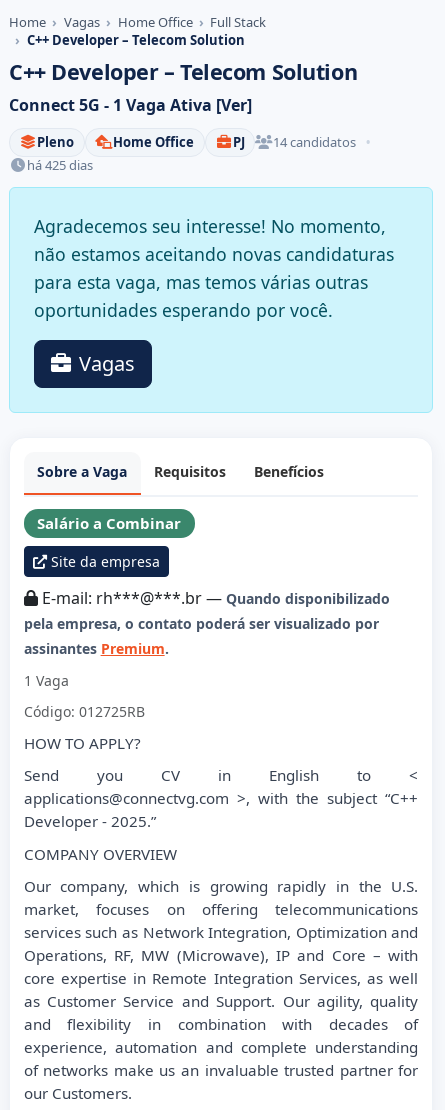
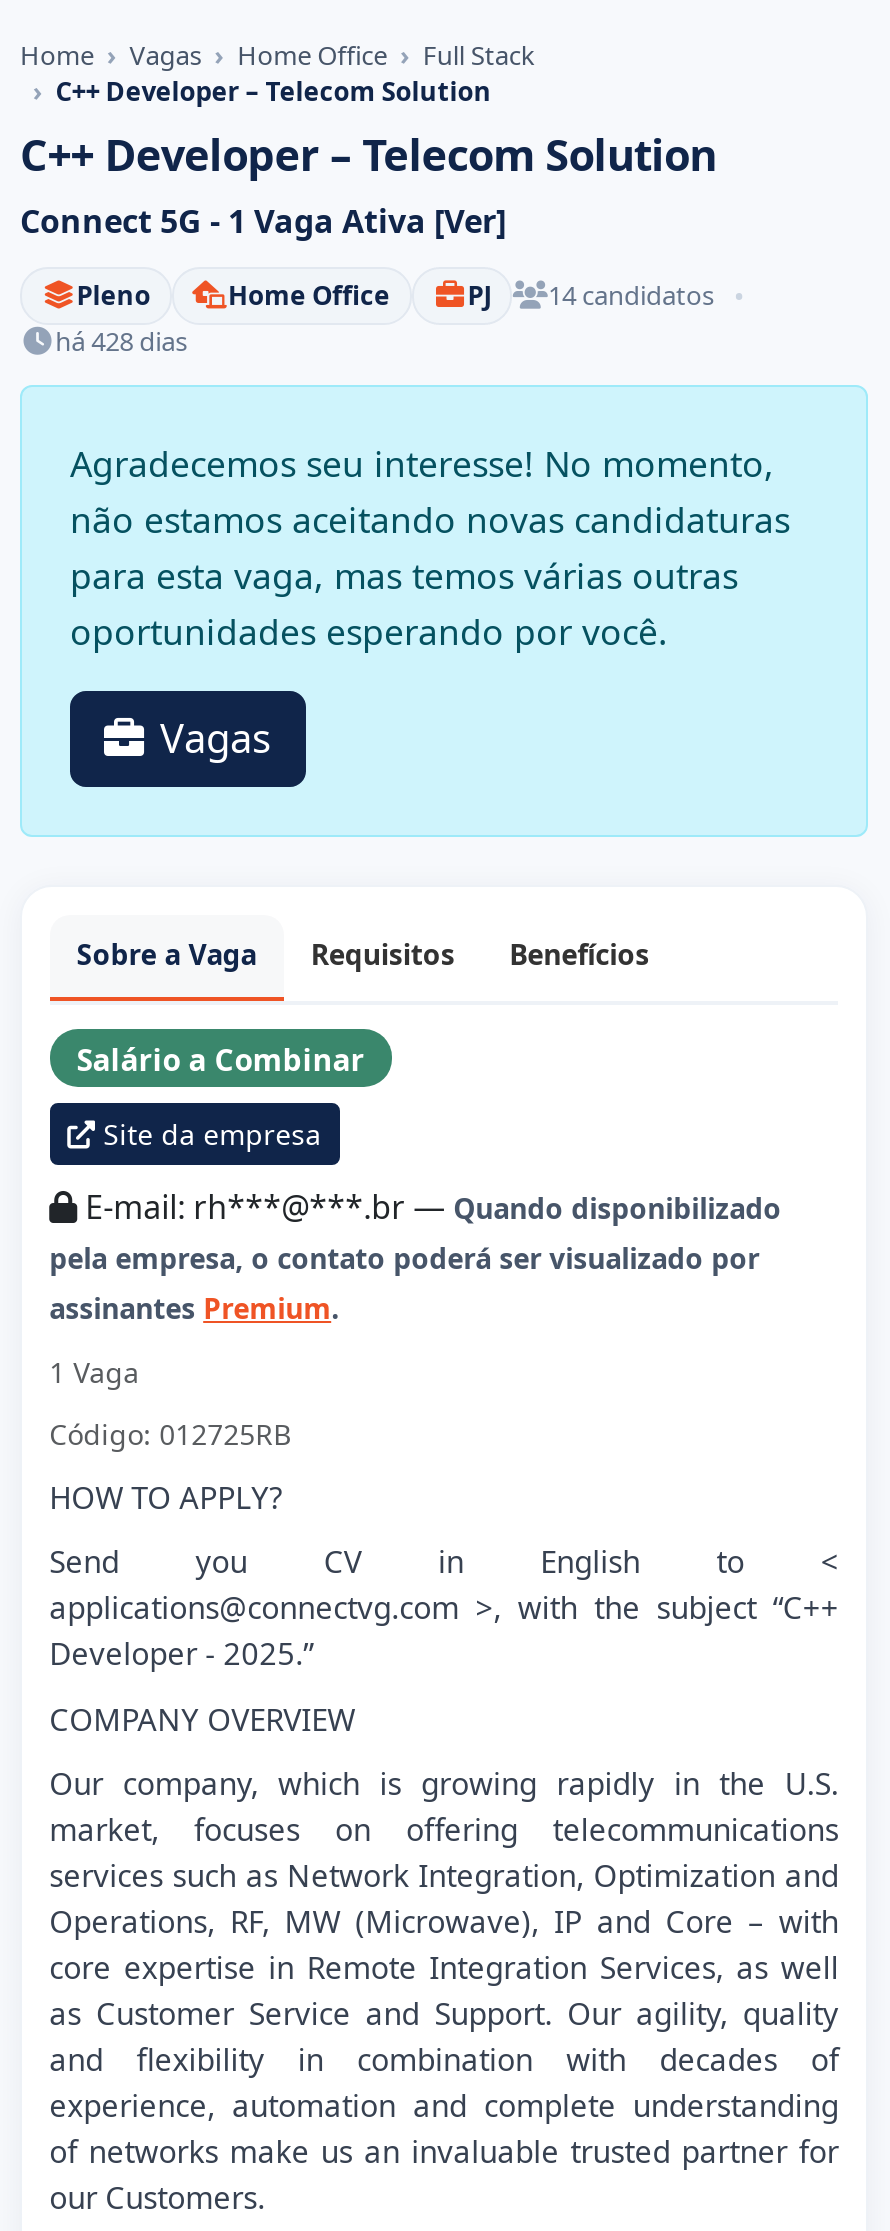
- há 425 dias
+ há 428 dias
